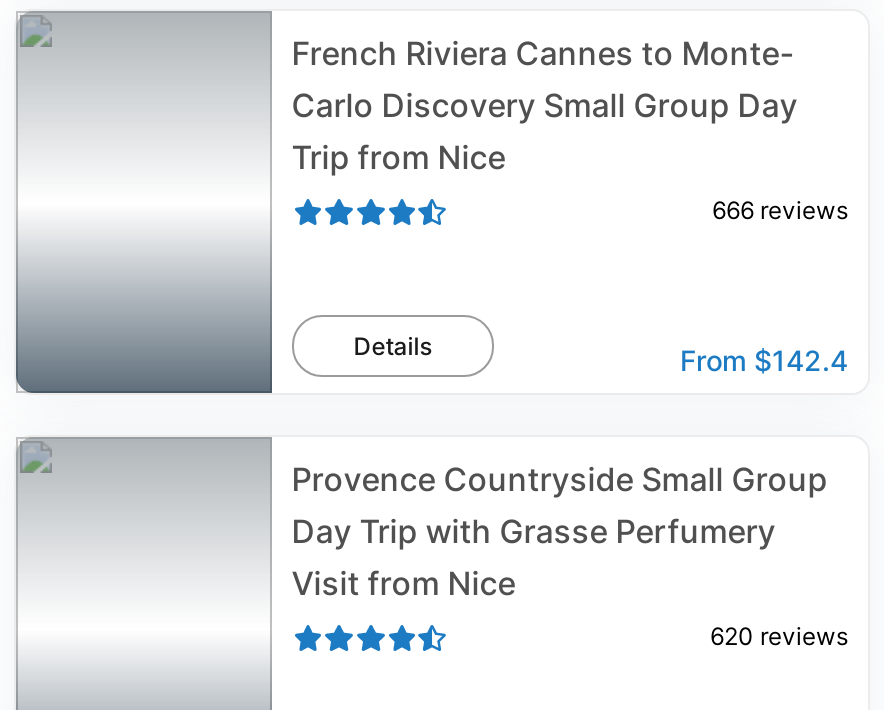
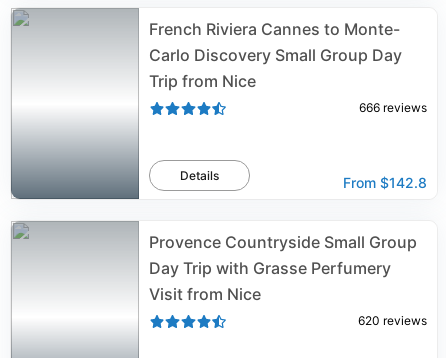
- From $142.4
+ From $142.8
